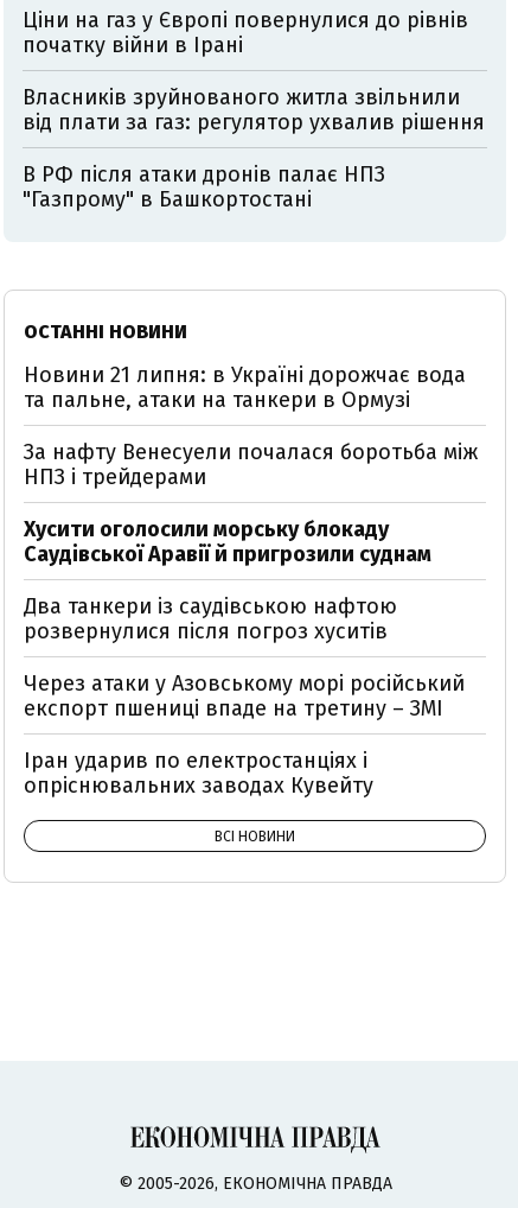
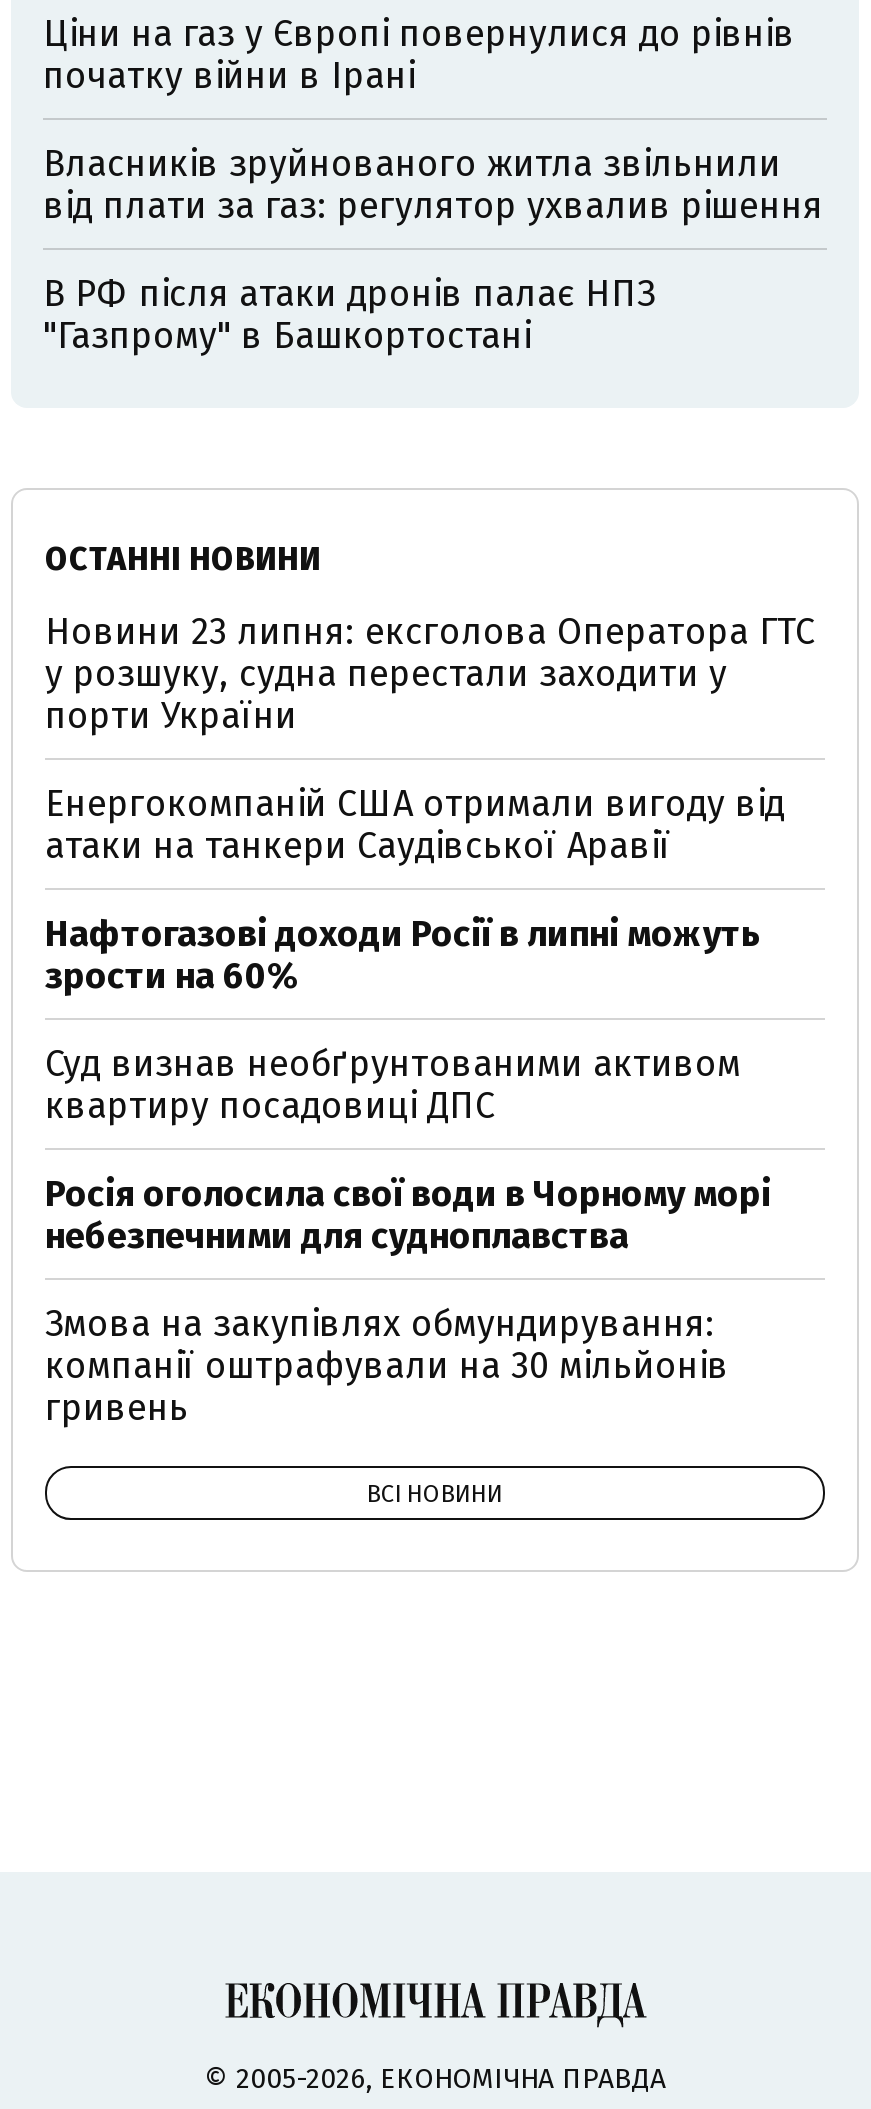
- Новини 21 липня: в Україні дорожчає вода
- та пальне, атаки на танкери в Ормузі
+ Новини 23 липня: ексголова Оператора ГТС
+ у розшуку, судна перестали заходити у
+ порти України

- За нафту Венесуели почалася боротьба між
- НПЗ і трейдерами
+ Енергокомпаній США отримали вигоду від
+ атаки на танкери Саудівської Аравії

- Хусити оголосили морську блокаду
- Саудівської Аравії й пригрозили суднам
+ Нафтогазові доходи Росії в липні можуть
+ зрости на 60%

- Два танкери із саудівською нафтою
- розвернулися після погроз хуситів
+ Суд визнав необґрунтованими активом
+ квартиру посадовиці ДПС

- Через атаки у Азовському морі російський
- експорт пшениці впаде на третину – ЗМІ
+ Росія оголосила свої води в Чорному морі
+ небезпечними для судноплавства

- Іран ударив по електростанціях і
- опріснювальних заводах Кувейту
+ Змова на закупівлях обмундирування:
+ компанії оштрафували на 30 мільйонів
+ гривень
